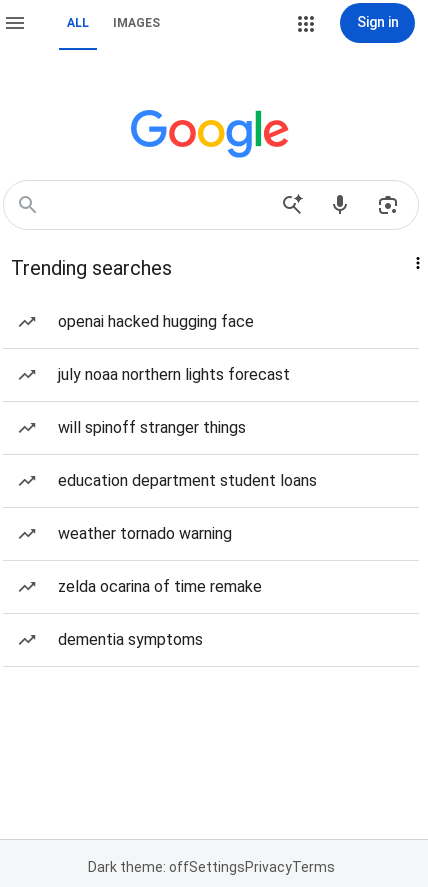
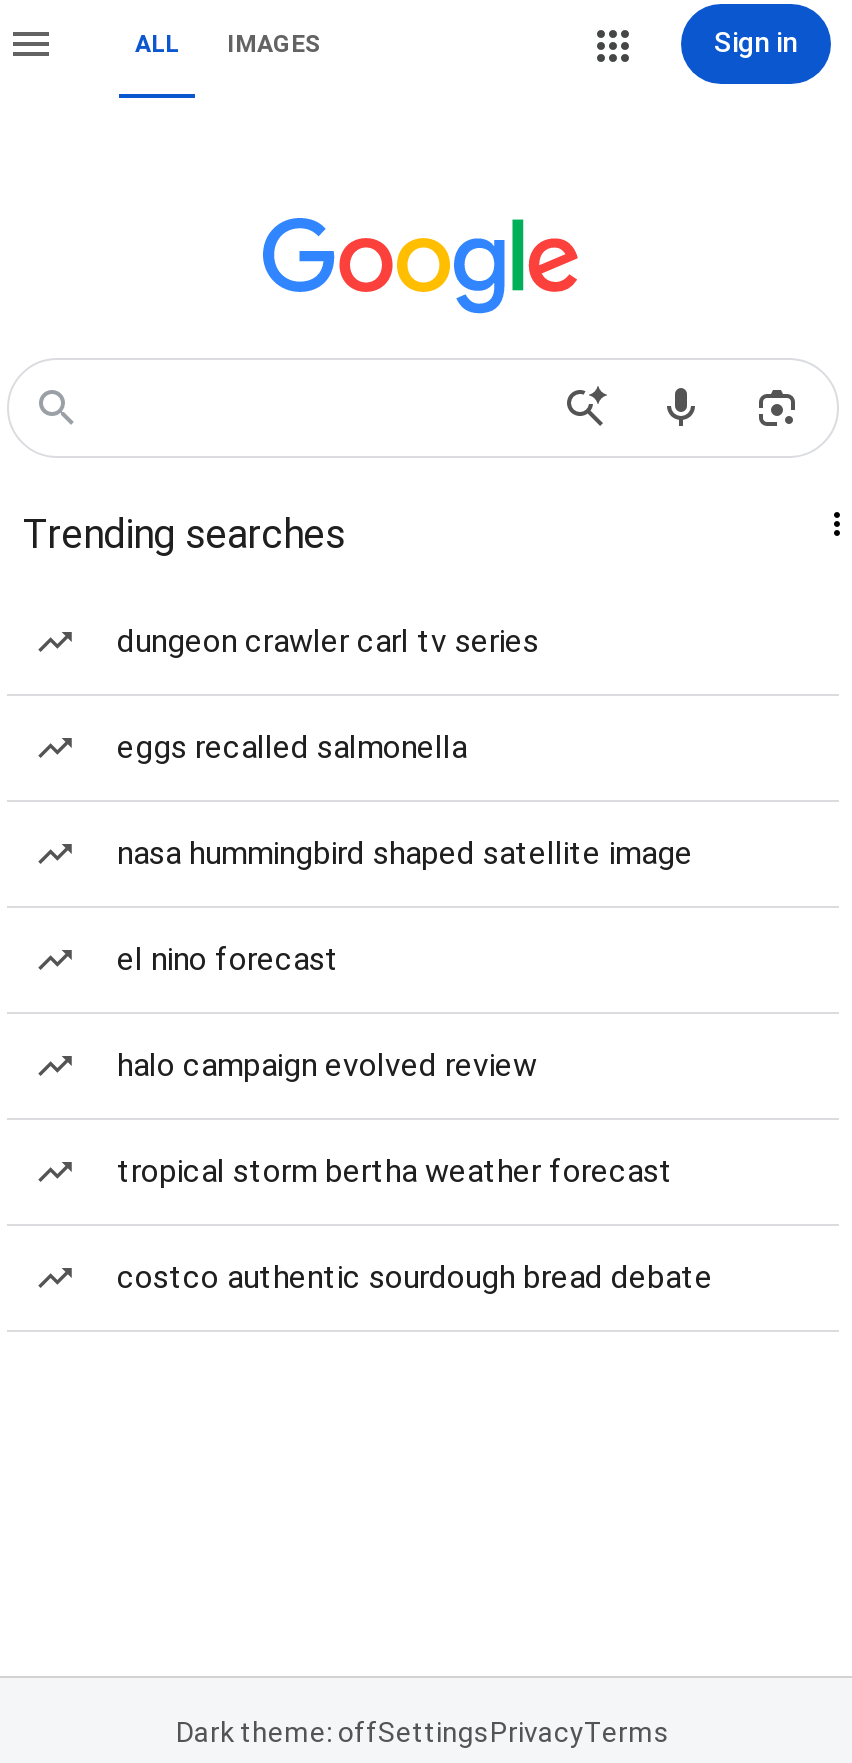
- openai hacked hugging face
+ dungeon crawler carl tv series

- july noaa northern lights forecast
+ eggs recalled salmonella

- will spinoff stranger things
+ nasa hummingbird shaped satellite image

- education department student loans
+ el nino forecast

- weather tornado warning
+ halo campaign evolved review

- zelda ocarina of time remake
+ tropical storm bertha weather forecast

- dementia symptoms
+ costco authentic sourdough bread debate
